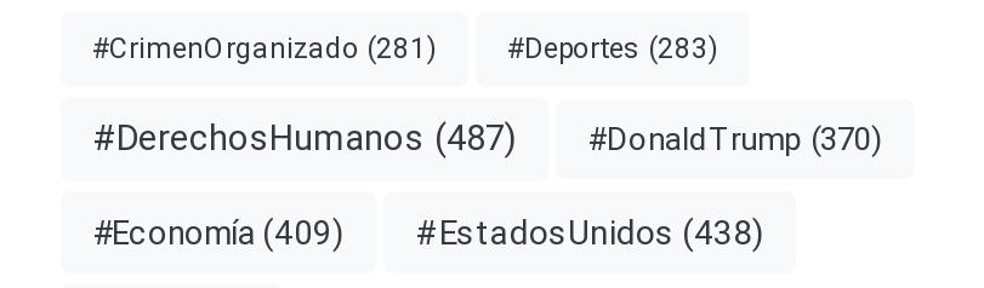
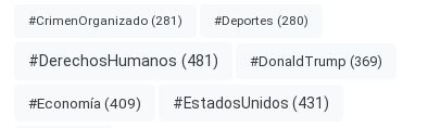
- #Deportes (283)
+ #Deportes (280)

- #DerechosHumanos (487)
+ #DerechosHumanos (481)

- #DonaldTrump (370)
+ #DonaldTrump (369)

- #EstadosUnidos (438)
+ #EstadosUnidos (431)
